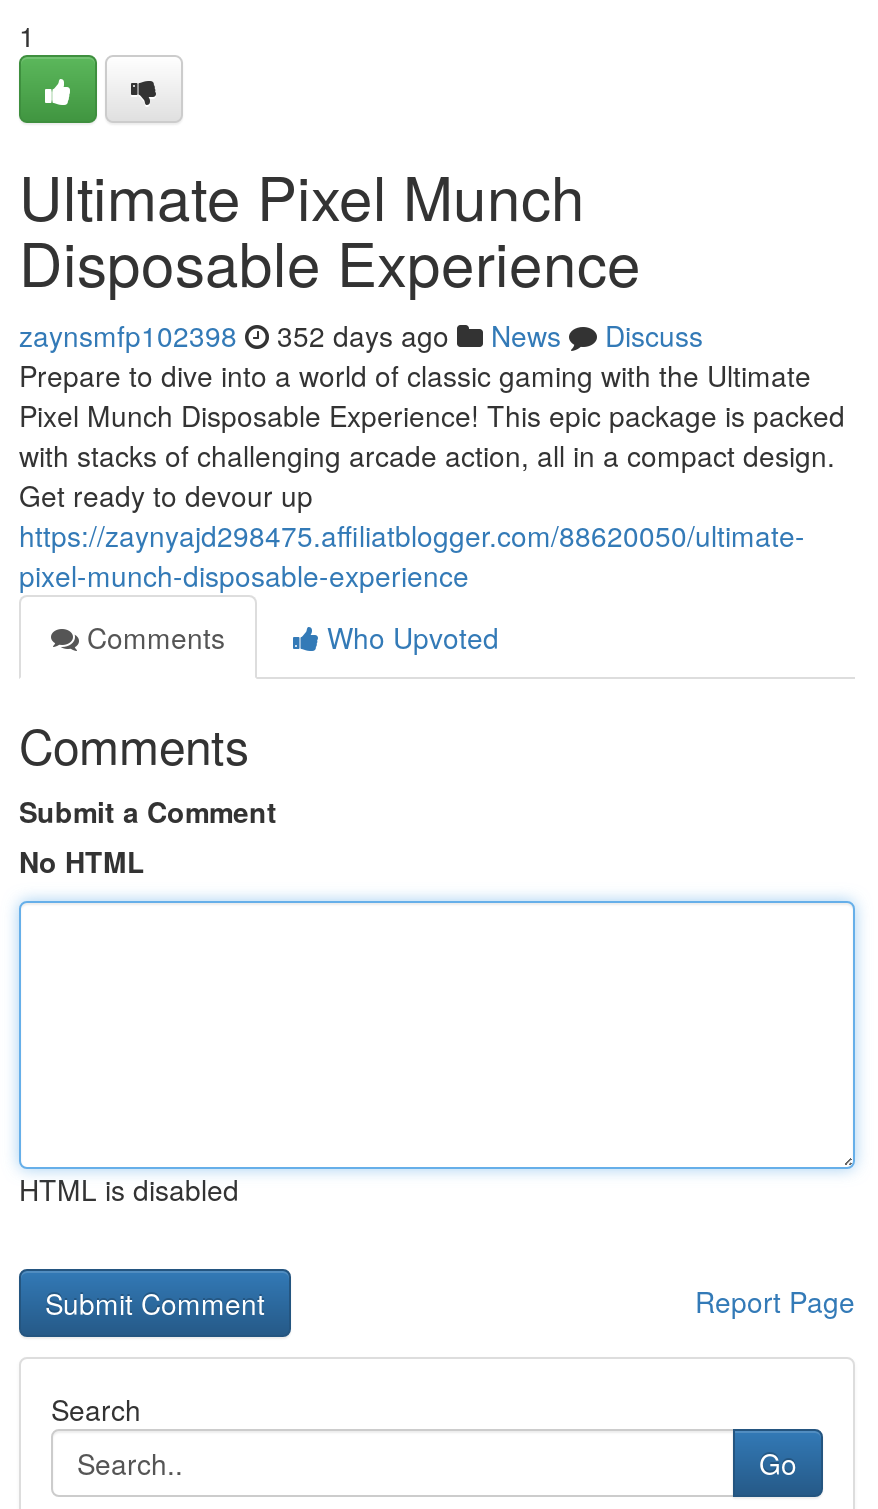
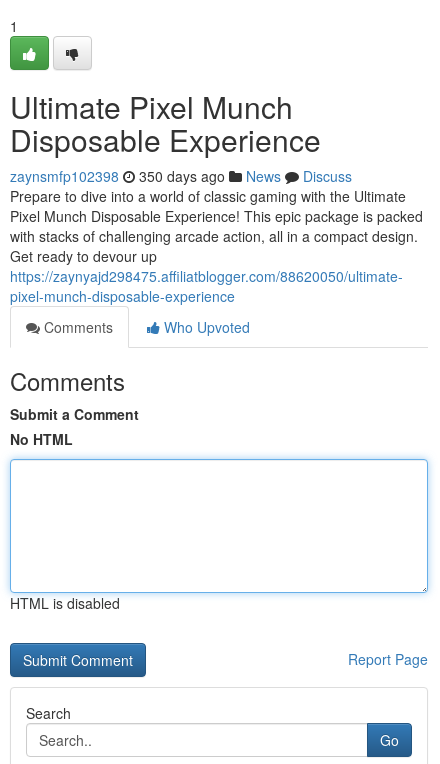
- zaynsmfp102398 352 days ago News Discuss
+ zaynsmfp102398 350 days ago News Discuss
